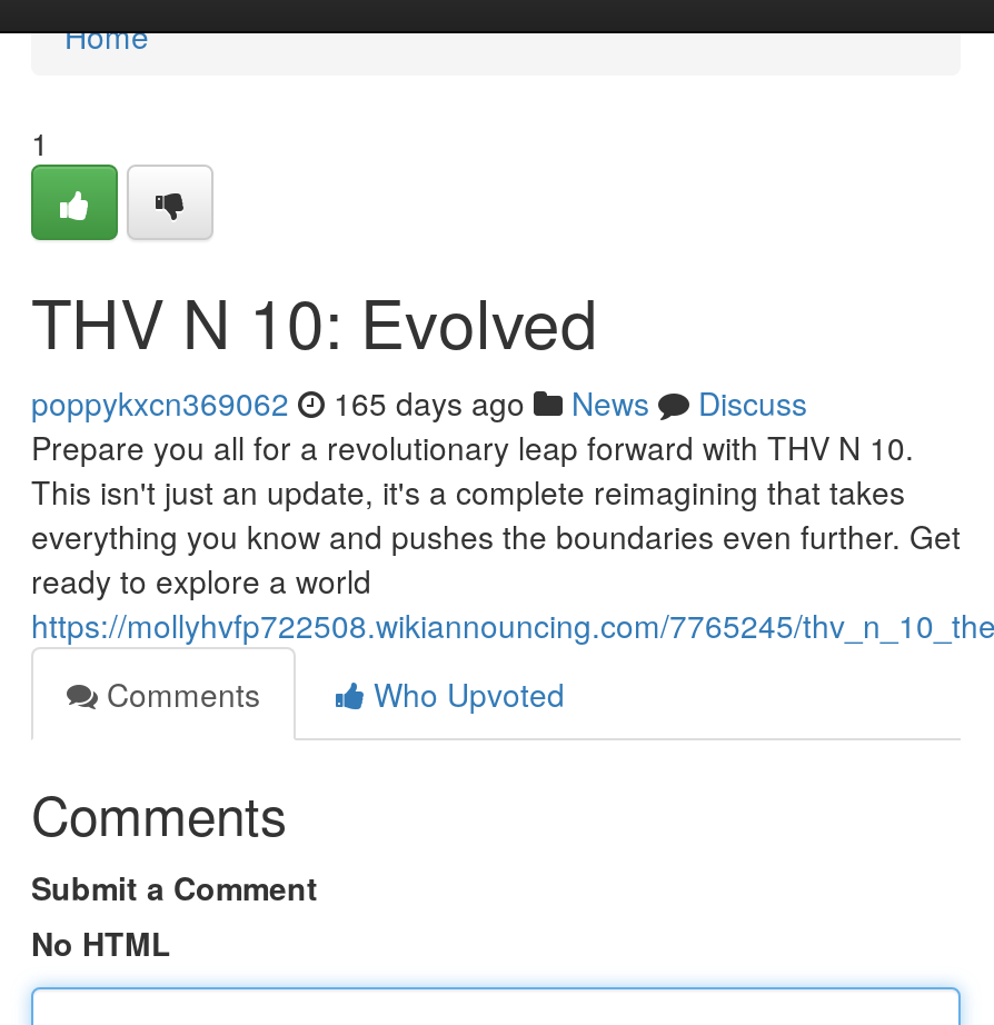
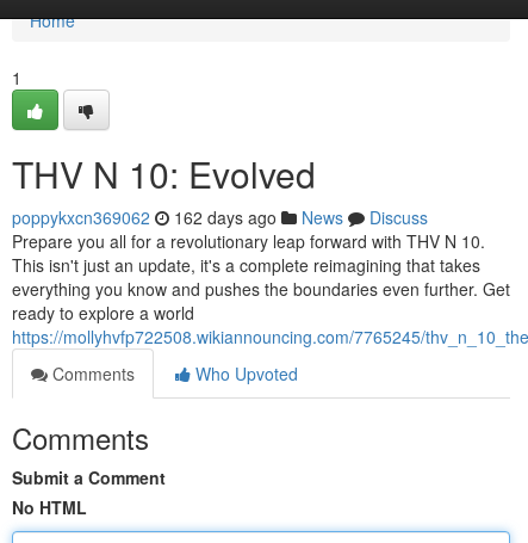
- poppykxcn369062 165 days ago News Discuss
+ poppykxcn369062 162 days ago News Discuss
